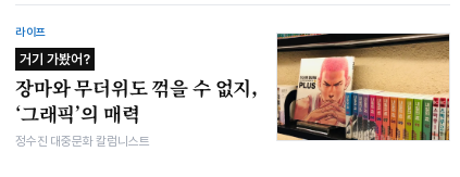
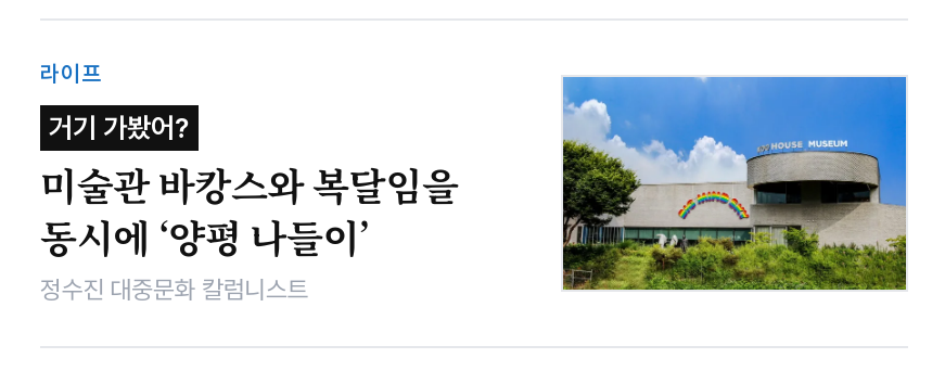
- [image]
+ [image]

- 장마와 무더위도 꺾을 수 없지,
- ‘그래픽’의 매력
+ 미술관 바캉스와 복달임을
+ 동시에 ‘양평 나들이’
